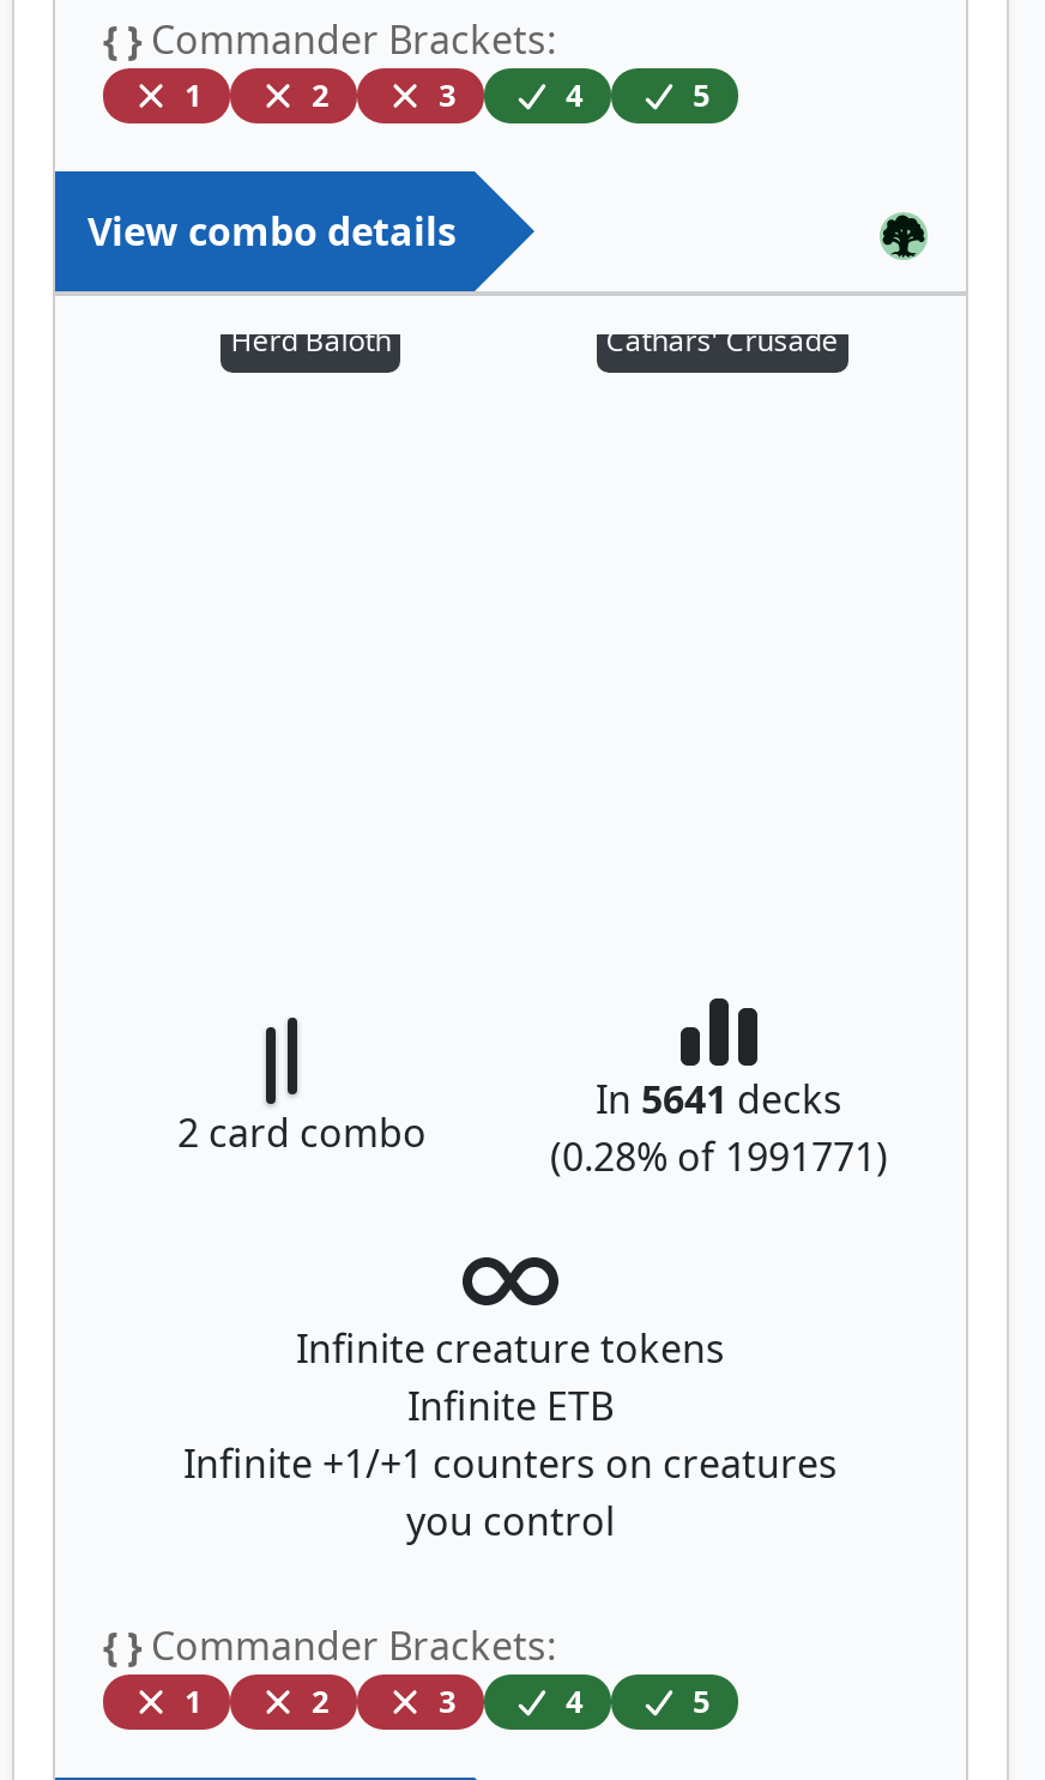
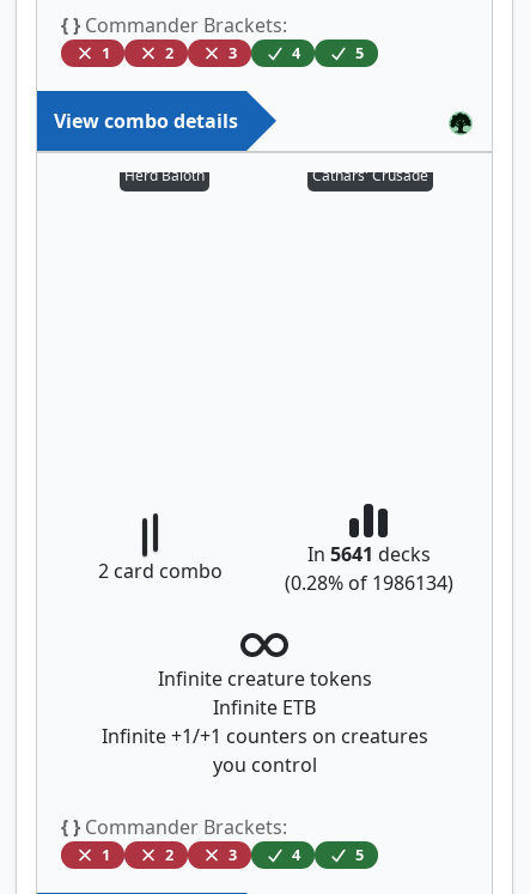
- (0.28% of 1991771)
+ (0.28% of 1986134)
